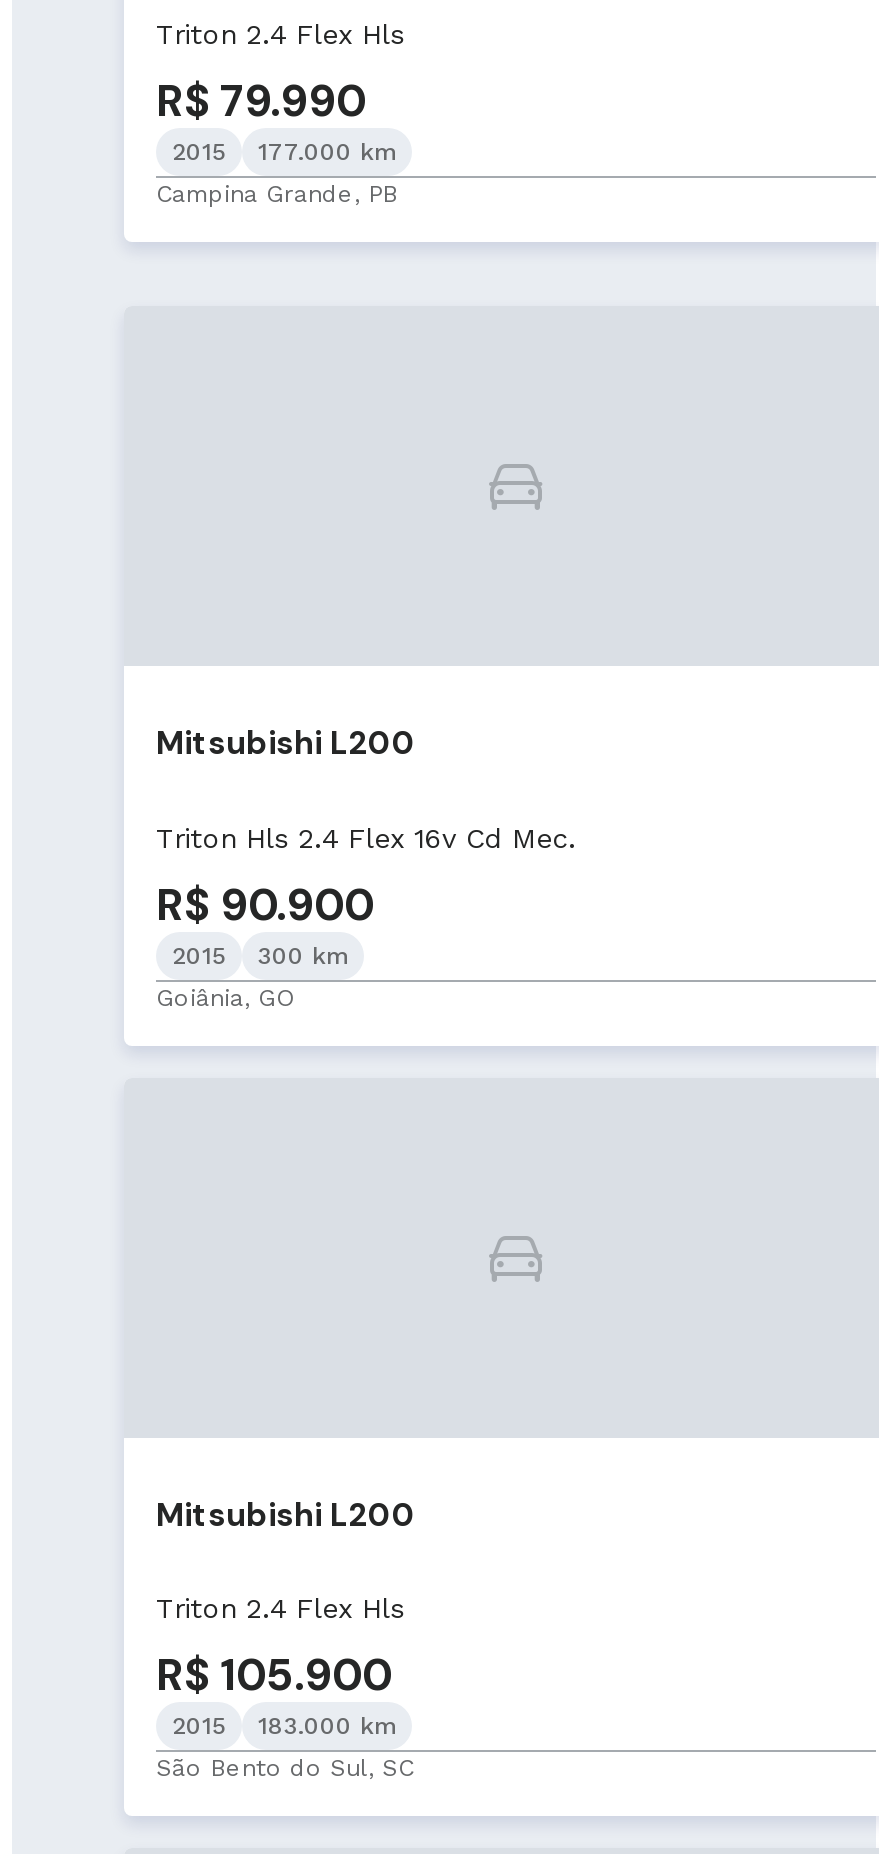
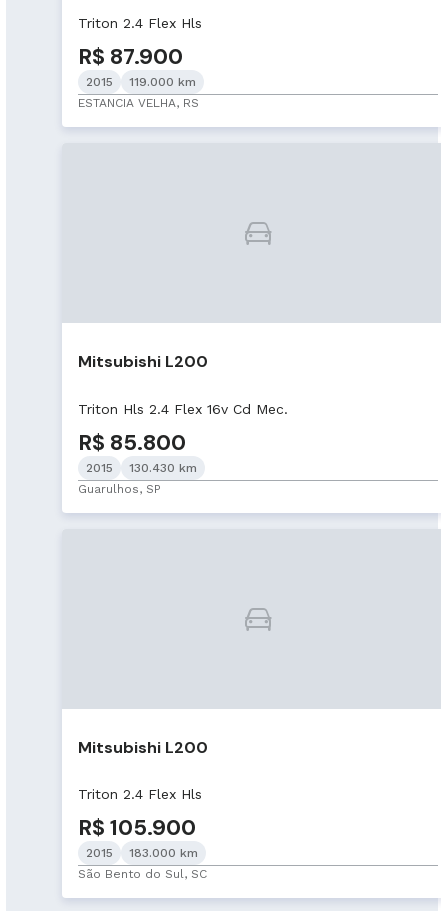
- R$ 79.990
+ R$ 87.900

- 2015 177.000 km
+ 2015 119.000 km

- Campina Grande, PB
+ ESTANCIA VELHA, RS

- R$ 90.900
+ R$ 85.800

- 2015 300 km
+ 2015 130.430 km

- Goiânia, GO
+ Guarulhos, SP
